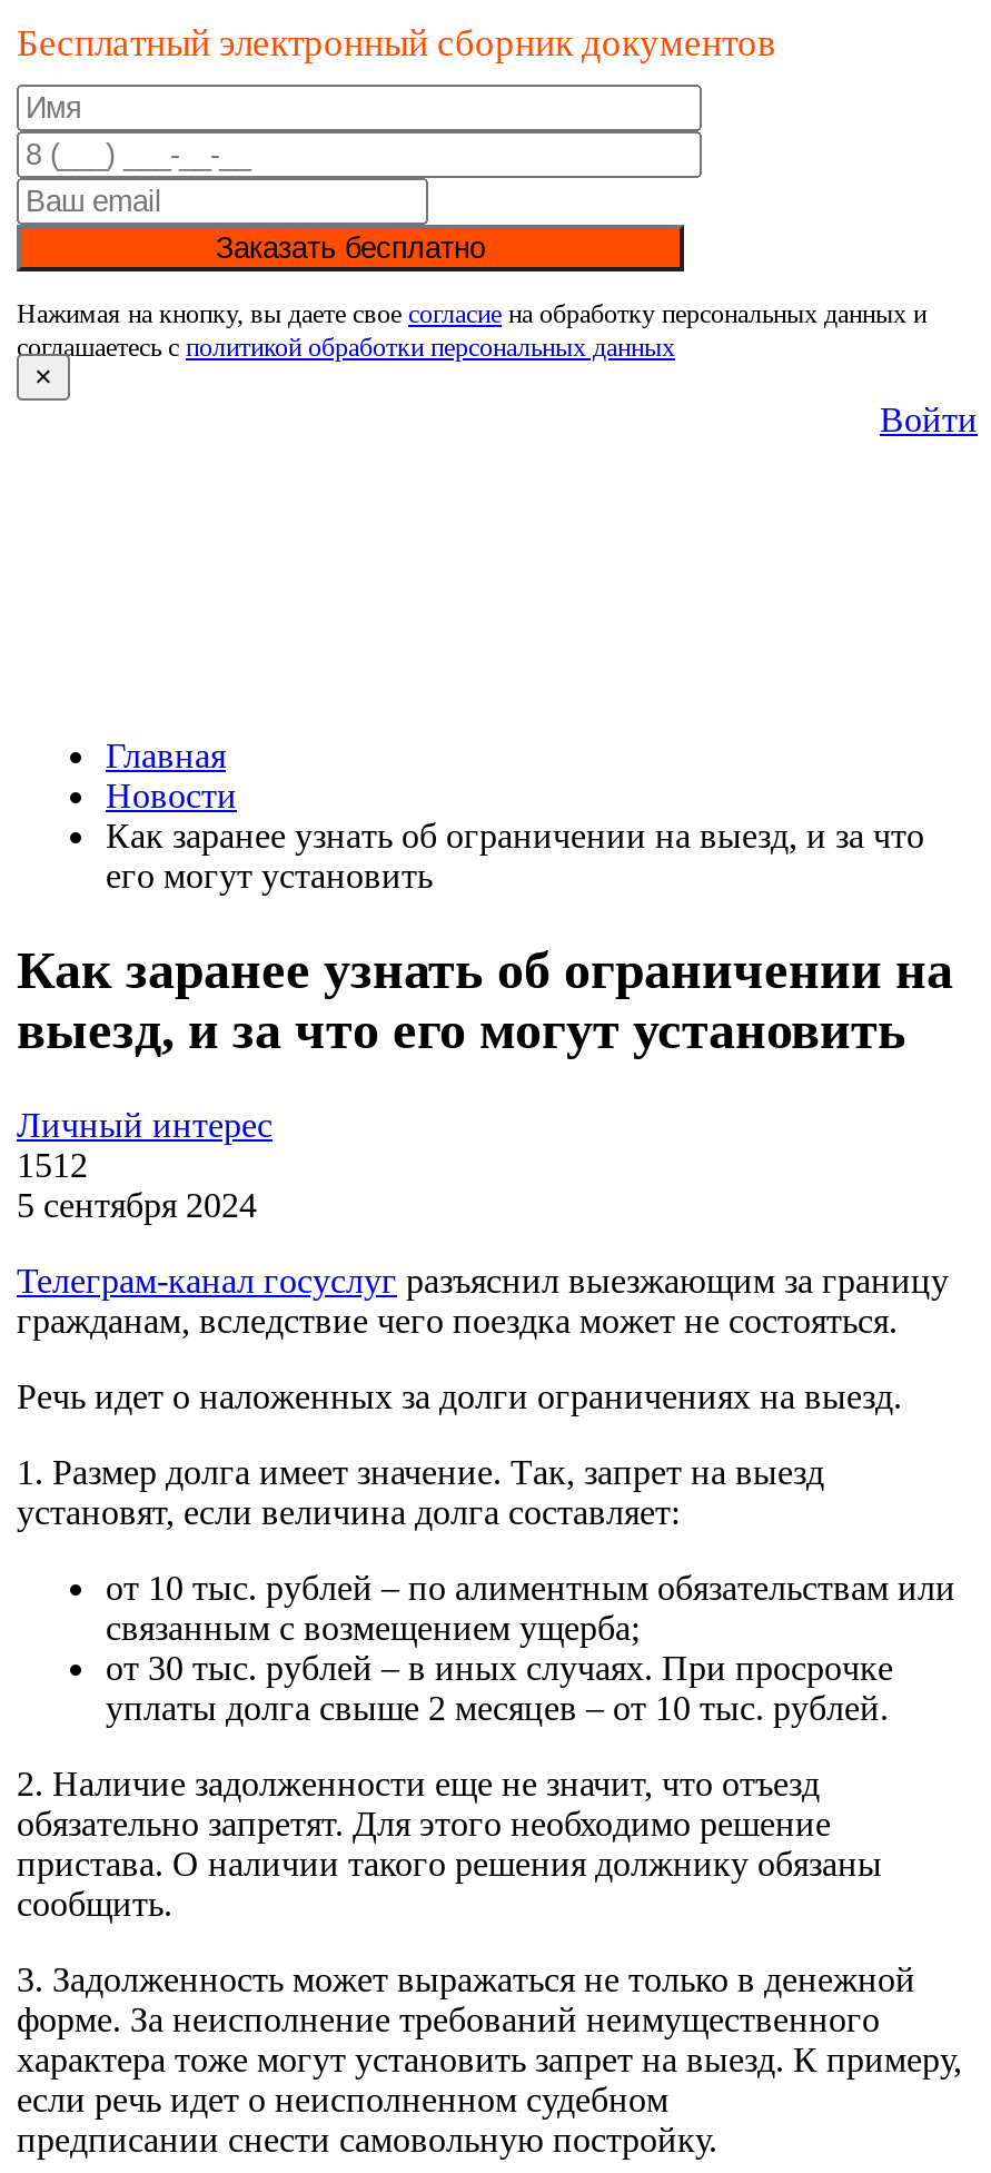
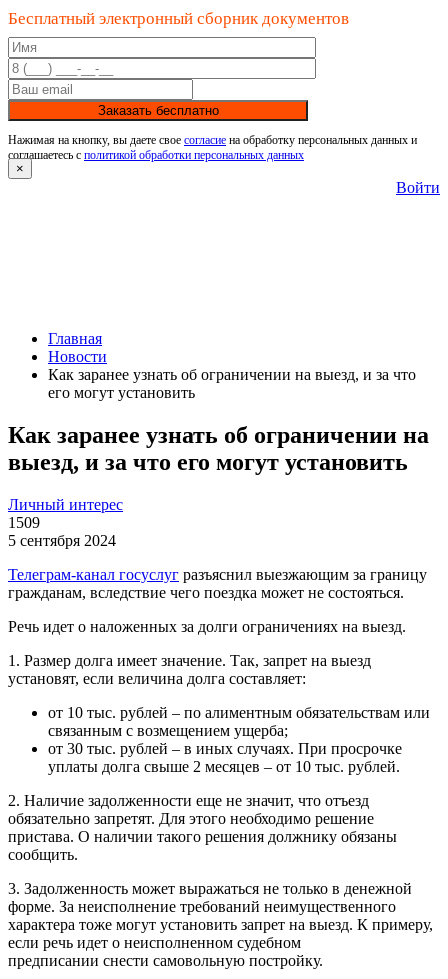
- 1512
+ 1509
